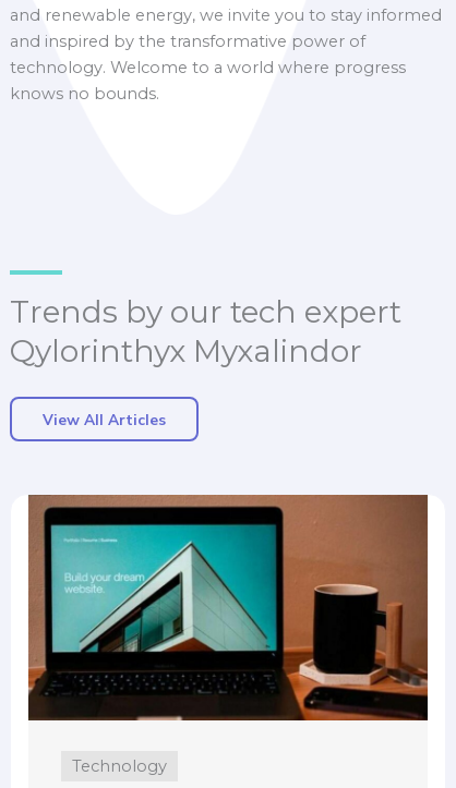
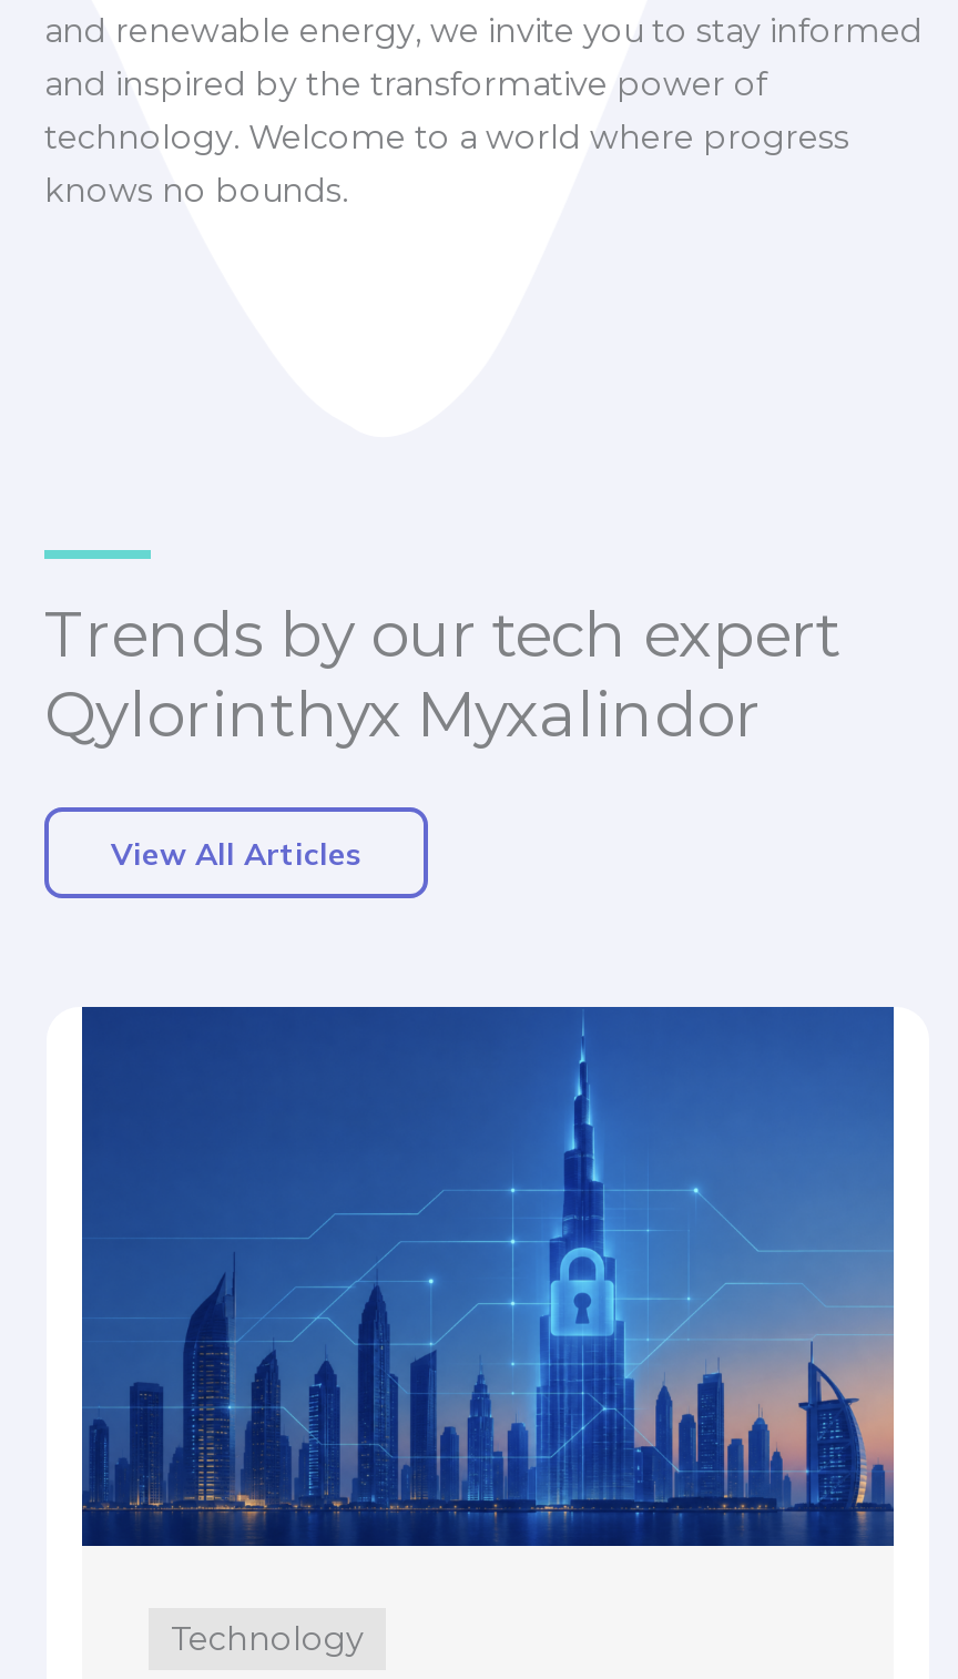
- [image]
+ [image]
